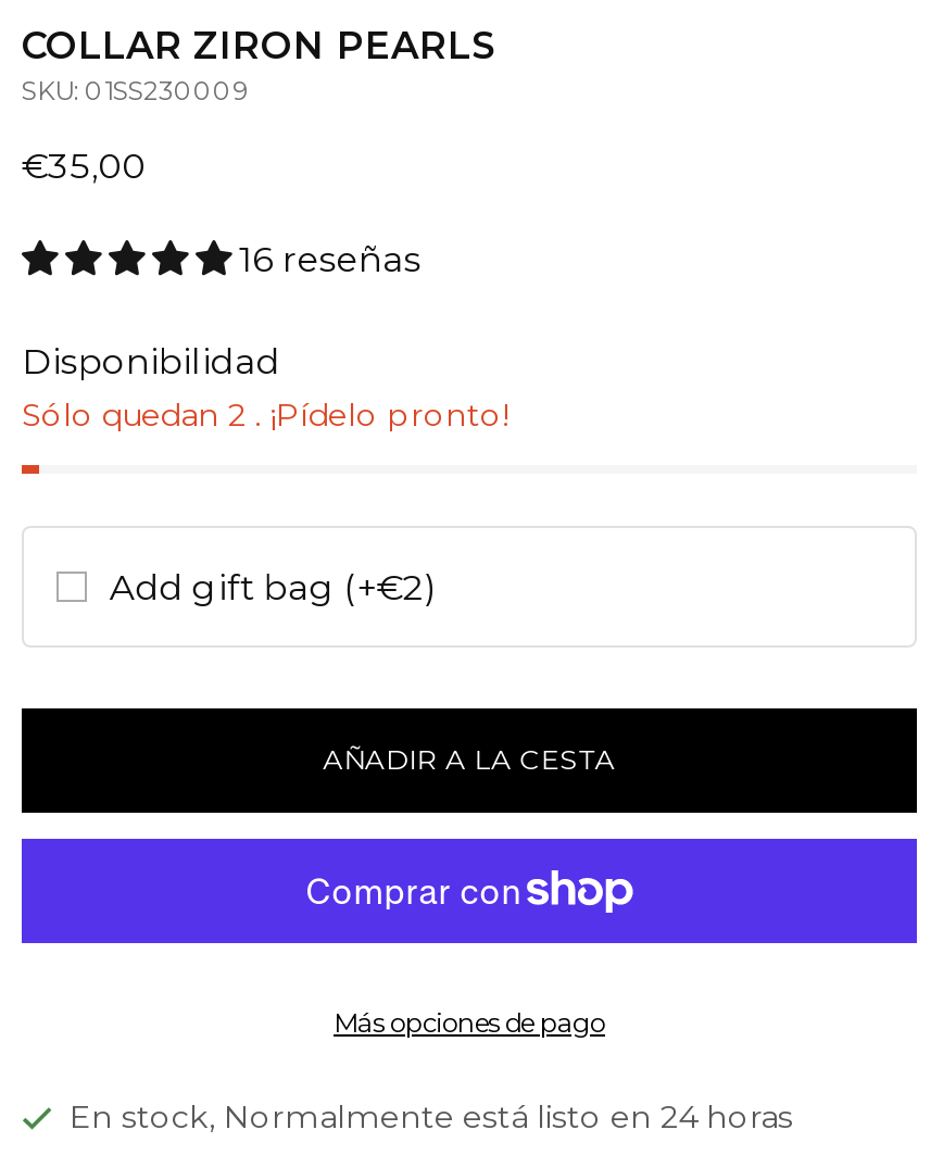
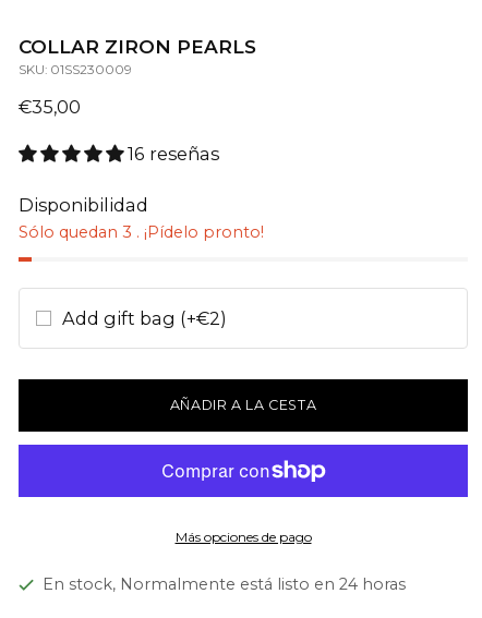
- Sólo quedan 2 . ¡Pídelo pronto!
+ Sólo quedan 3 . ¡Pídelo pronto!
